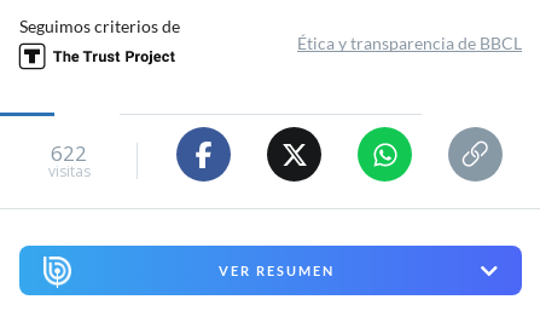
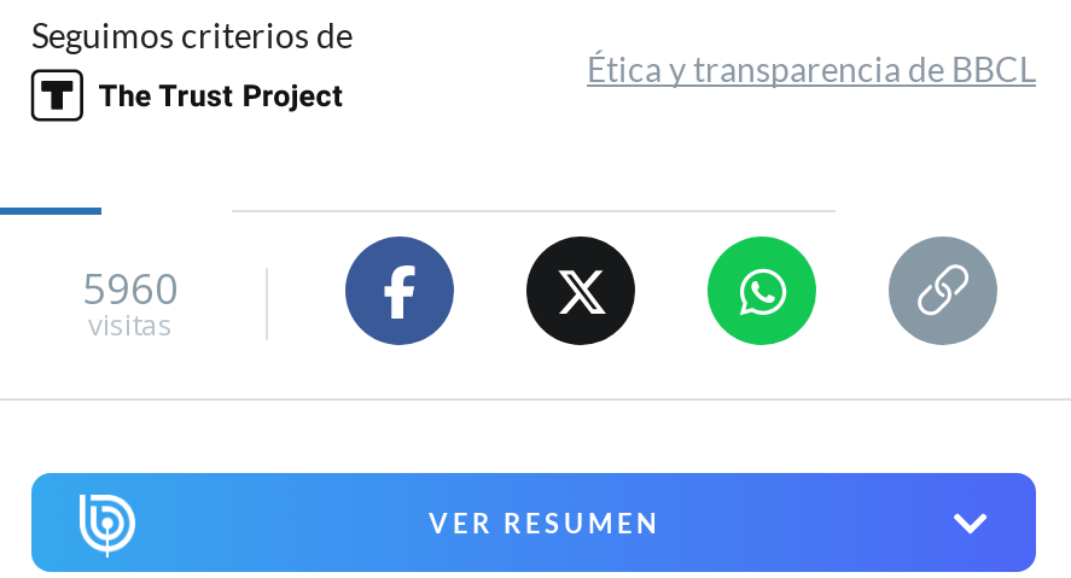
- 622
+ 5960
